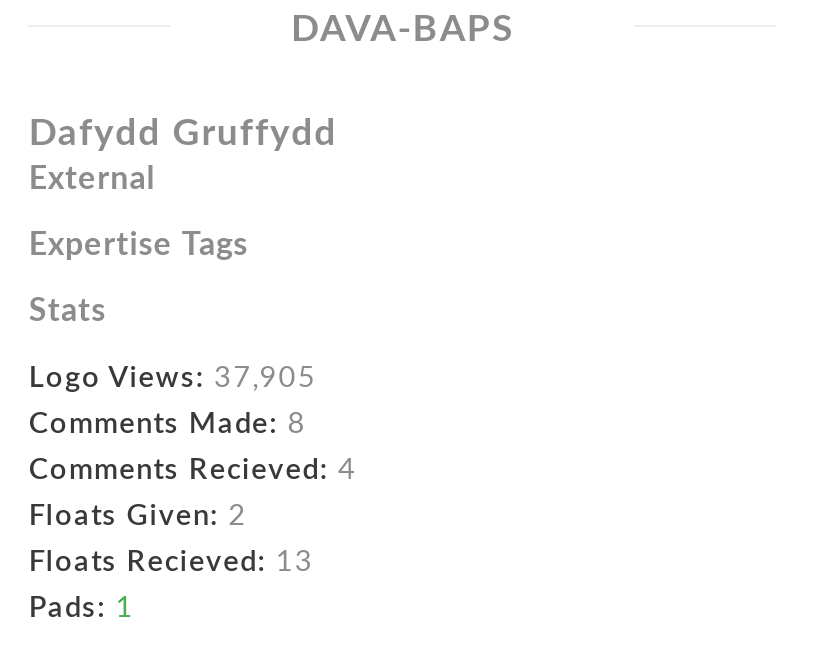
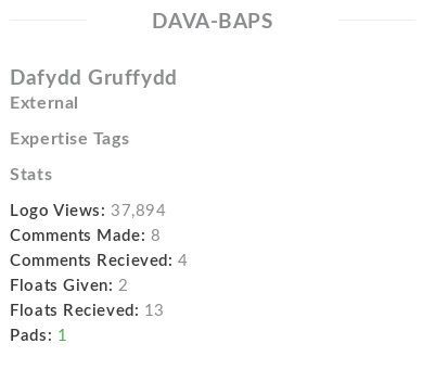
- Logo Views: 37,905
+ Logo Views: 37,894
